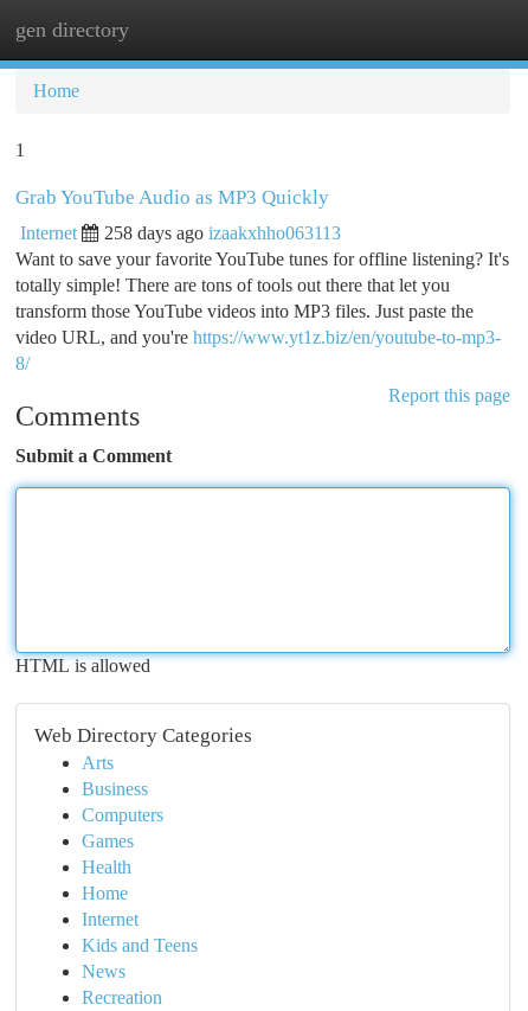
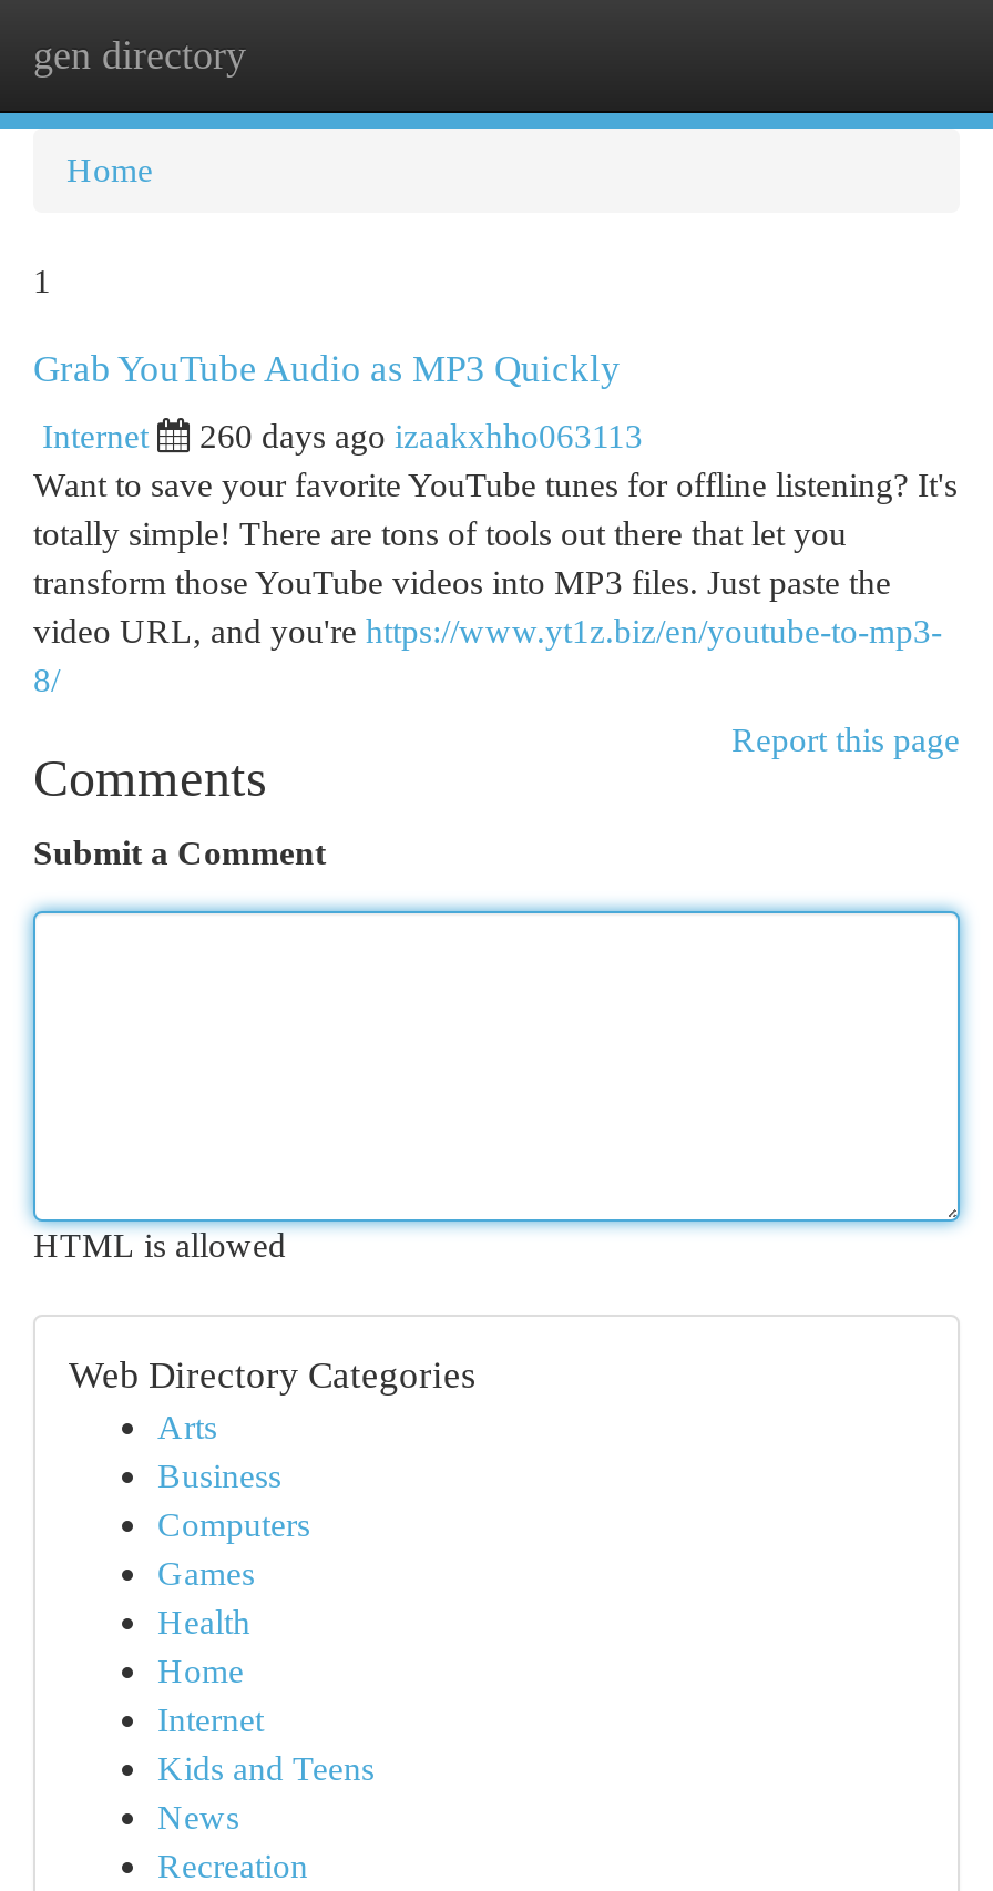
- 258 days ago izaakxhho063113
+ 260 days ago izaakxhho063113
